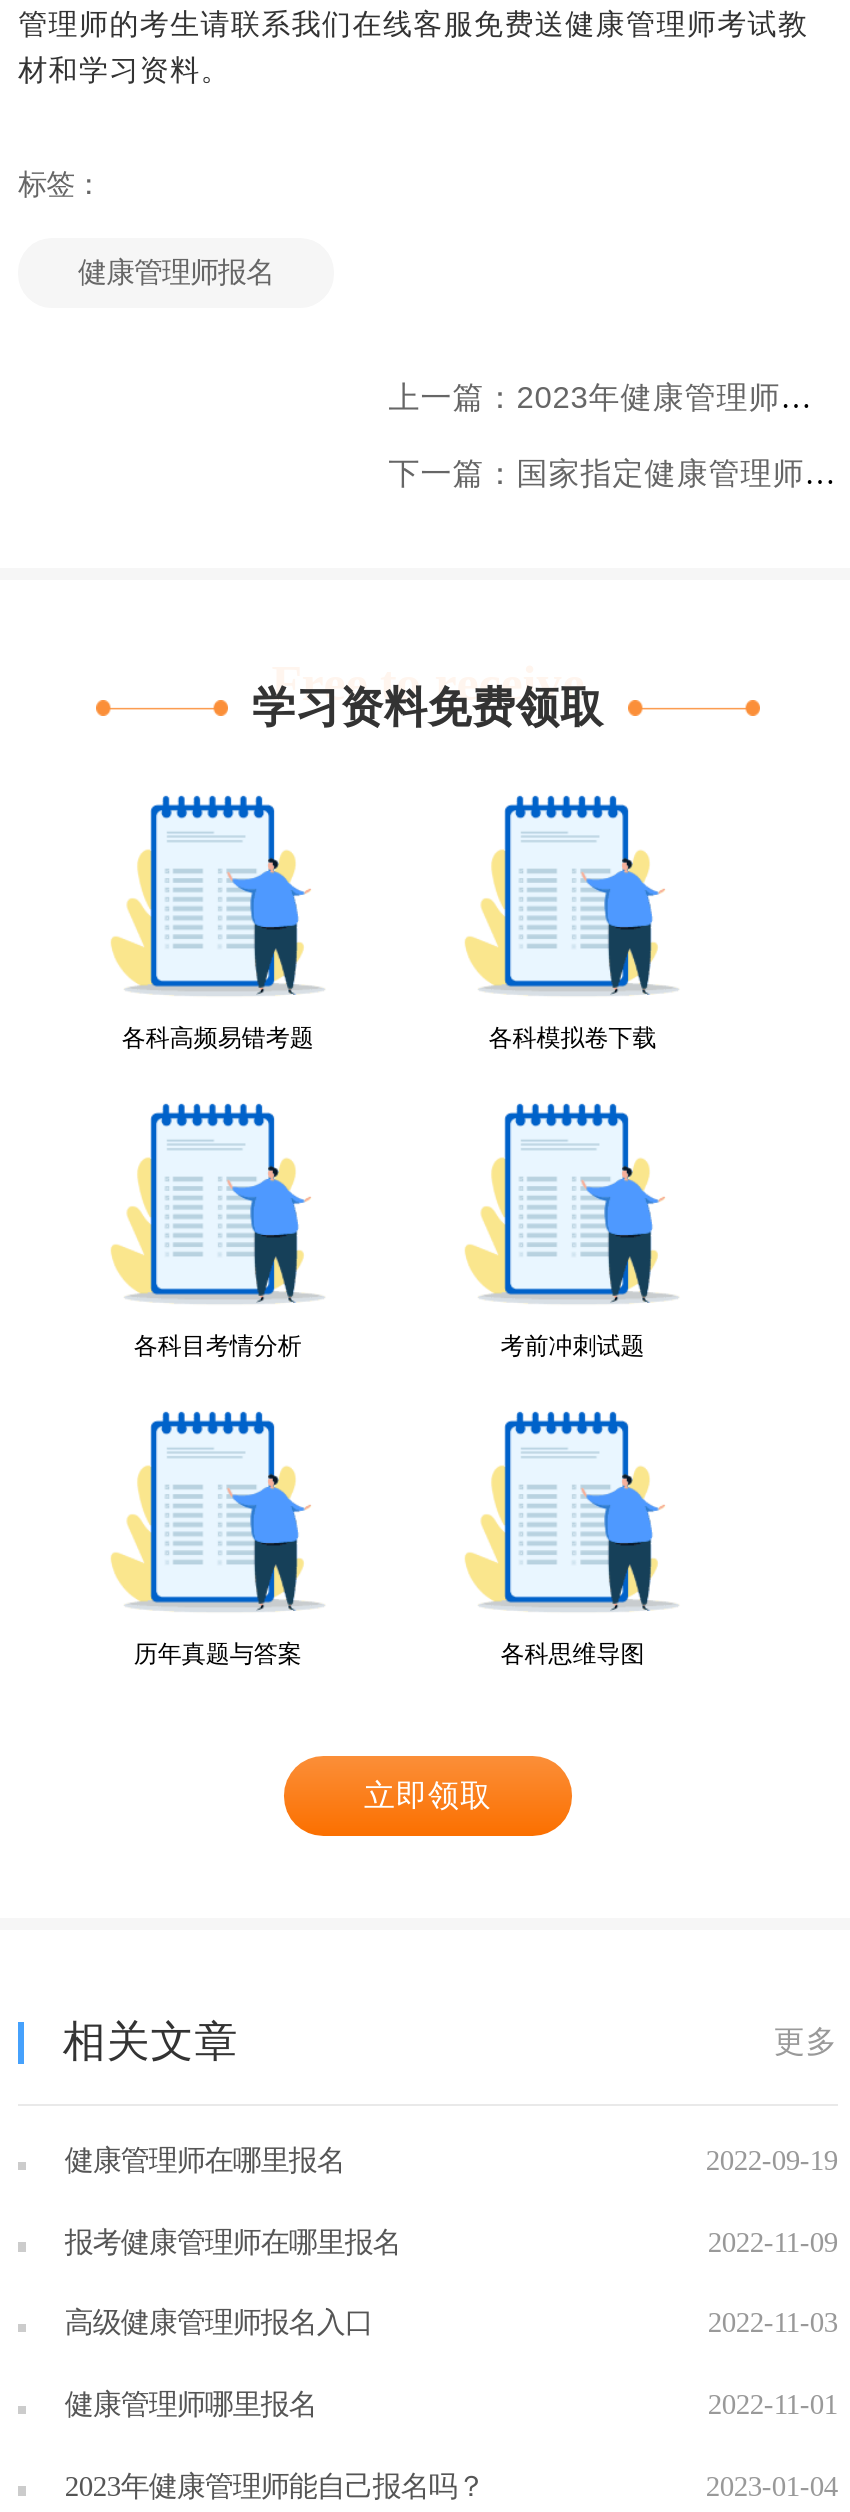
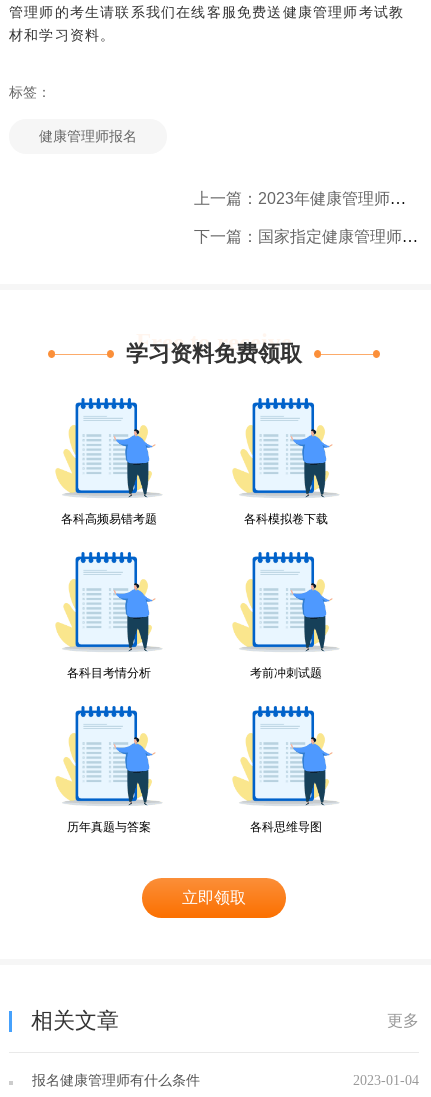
- 健康管理师在哪里报名
- 2022-09-19
- 报考健康管理师在哪里报名
- 2022-11-09
- 高级健康管理师报名入口
- 2022-11-03
- 健康管理师哪里报名
- 2022-11-01
- 2023年健康管理师能自己报名吗？
+ 报名健康管理师有什么条件
